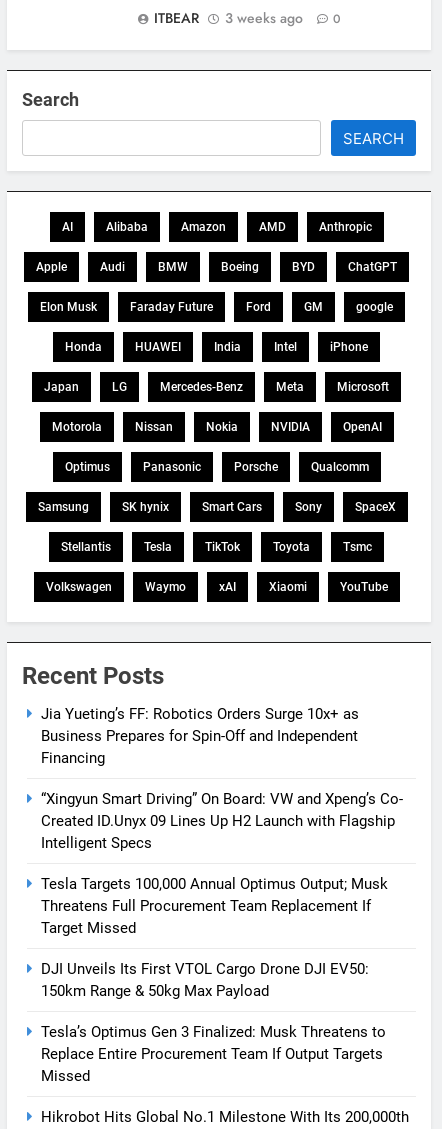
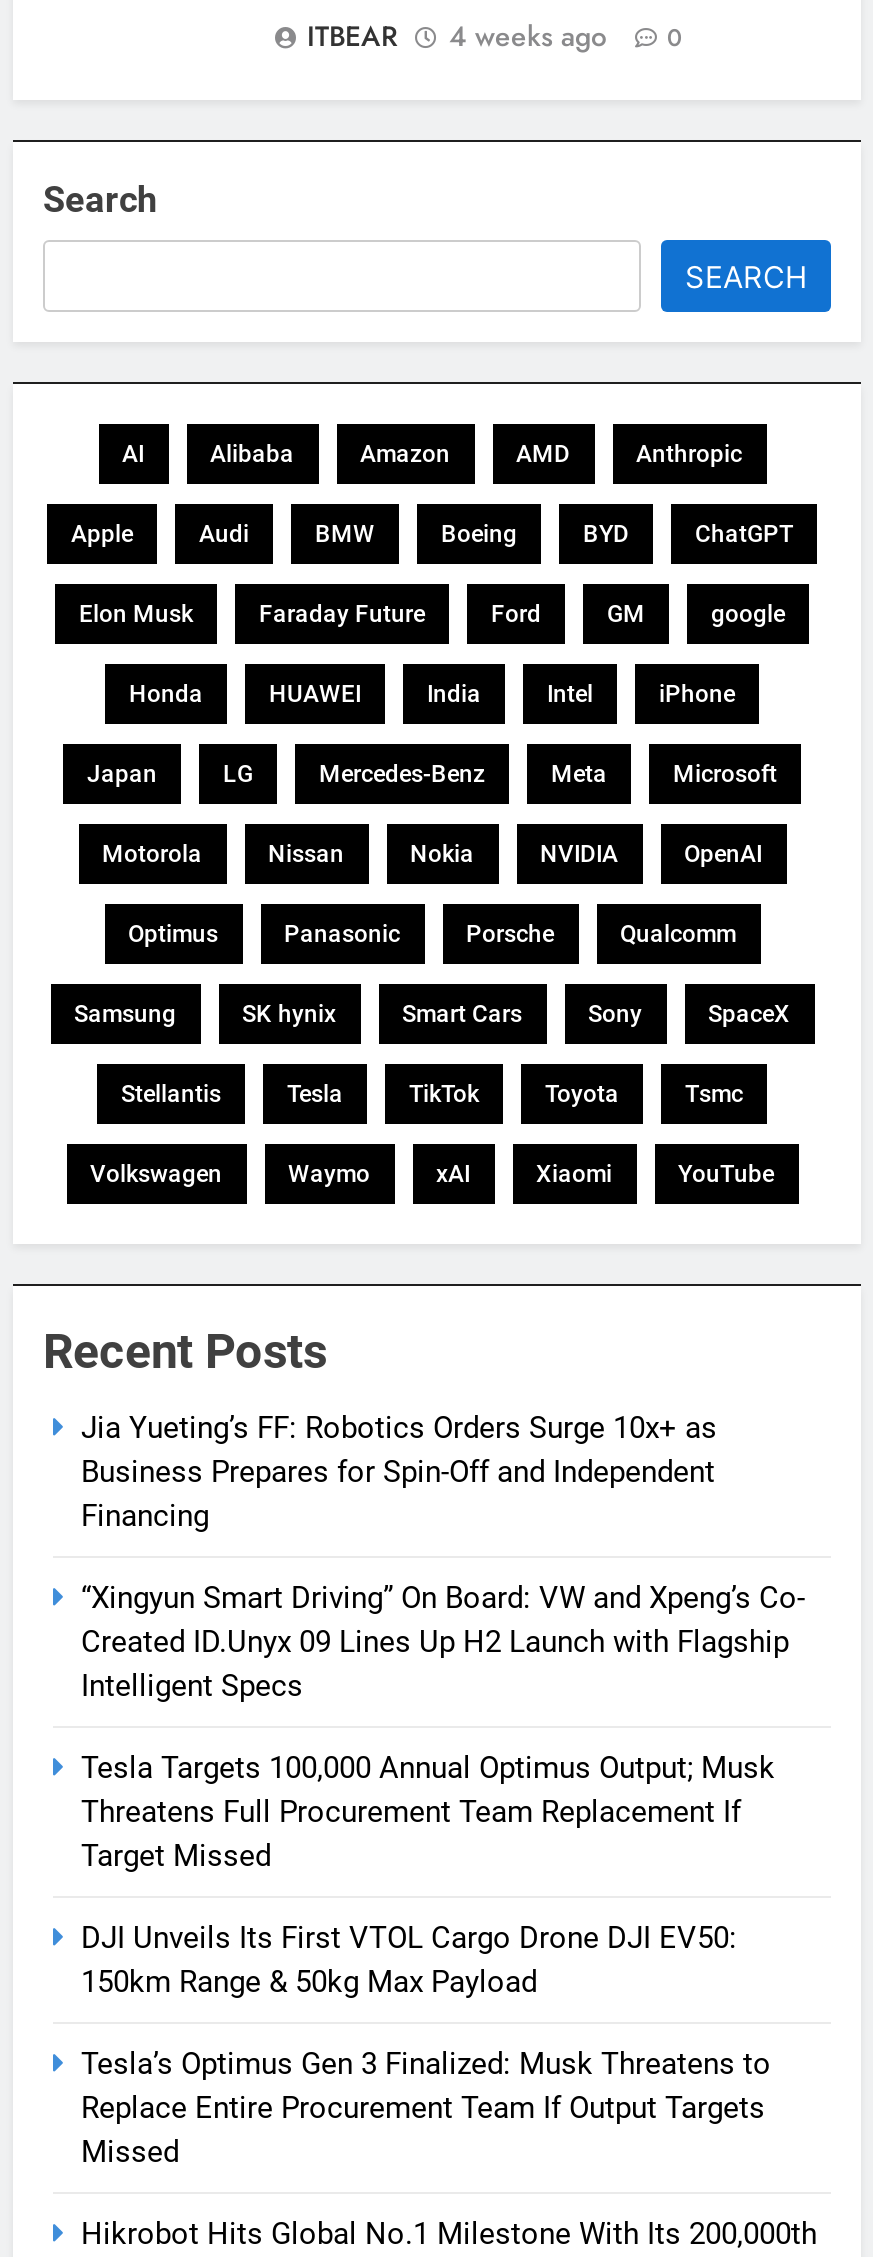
- ITBEAR 3 weeks ago 0
+ ITBEAR 4 weeks ago 0
